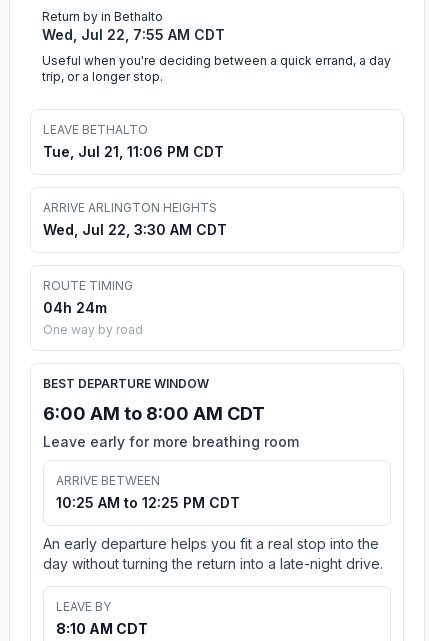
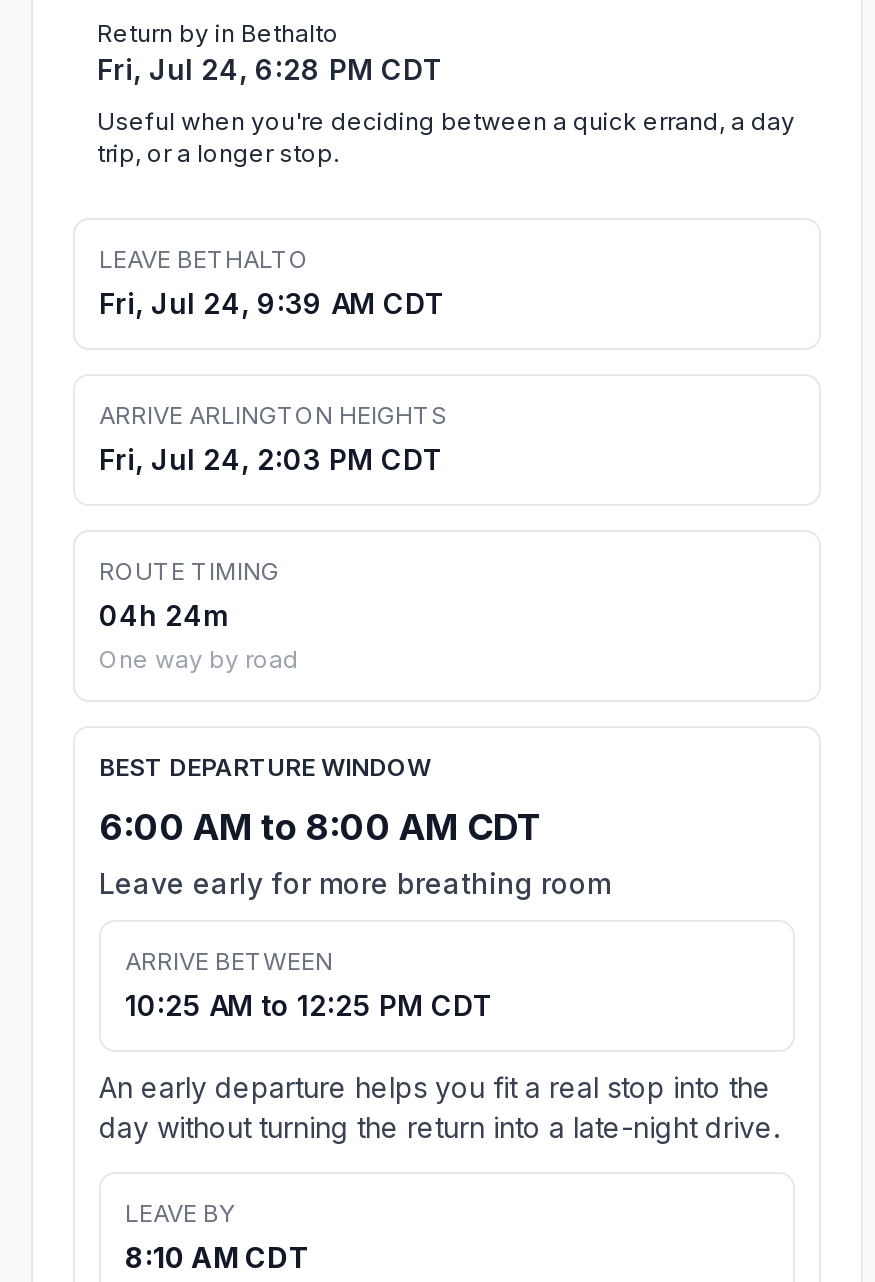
- Wed, Jul 22, 7:55 AM CDT
+ Fri, Jul 24, 6:28 PM CDT

- Tue, Jul 21, 11:06 PM CDT
+ Fri, Jul 24, 9:39 AM CDT

- Wed, Jul 22, 3:30 AM CDT
+ Fri, Jul 24, 2:03 PM CDT
